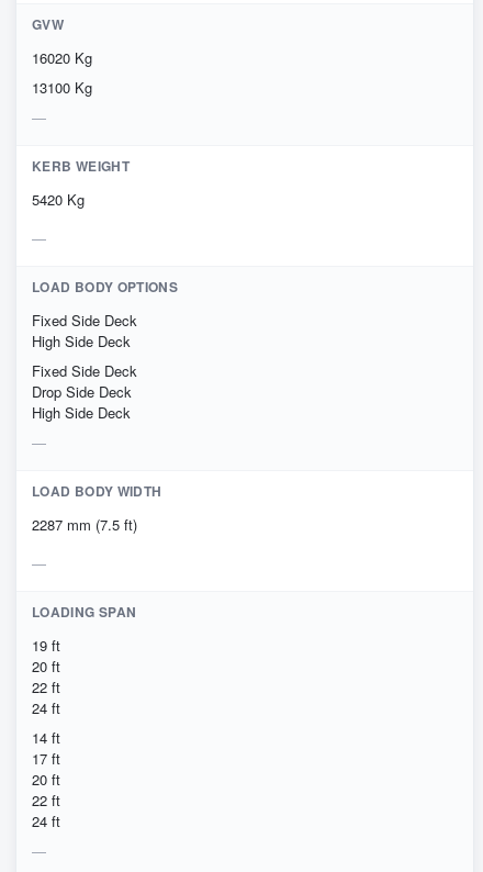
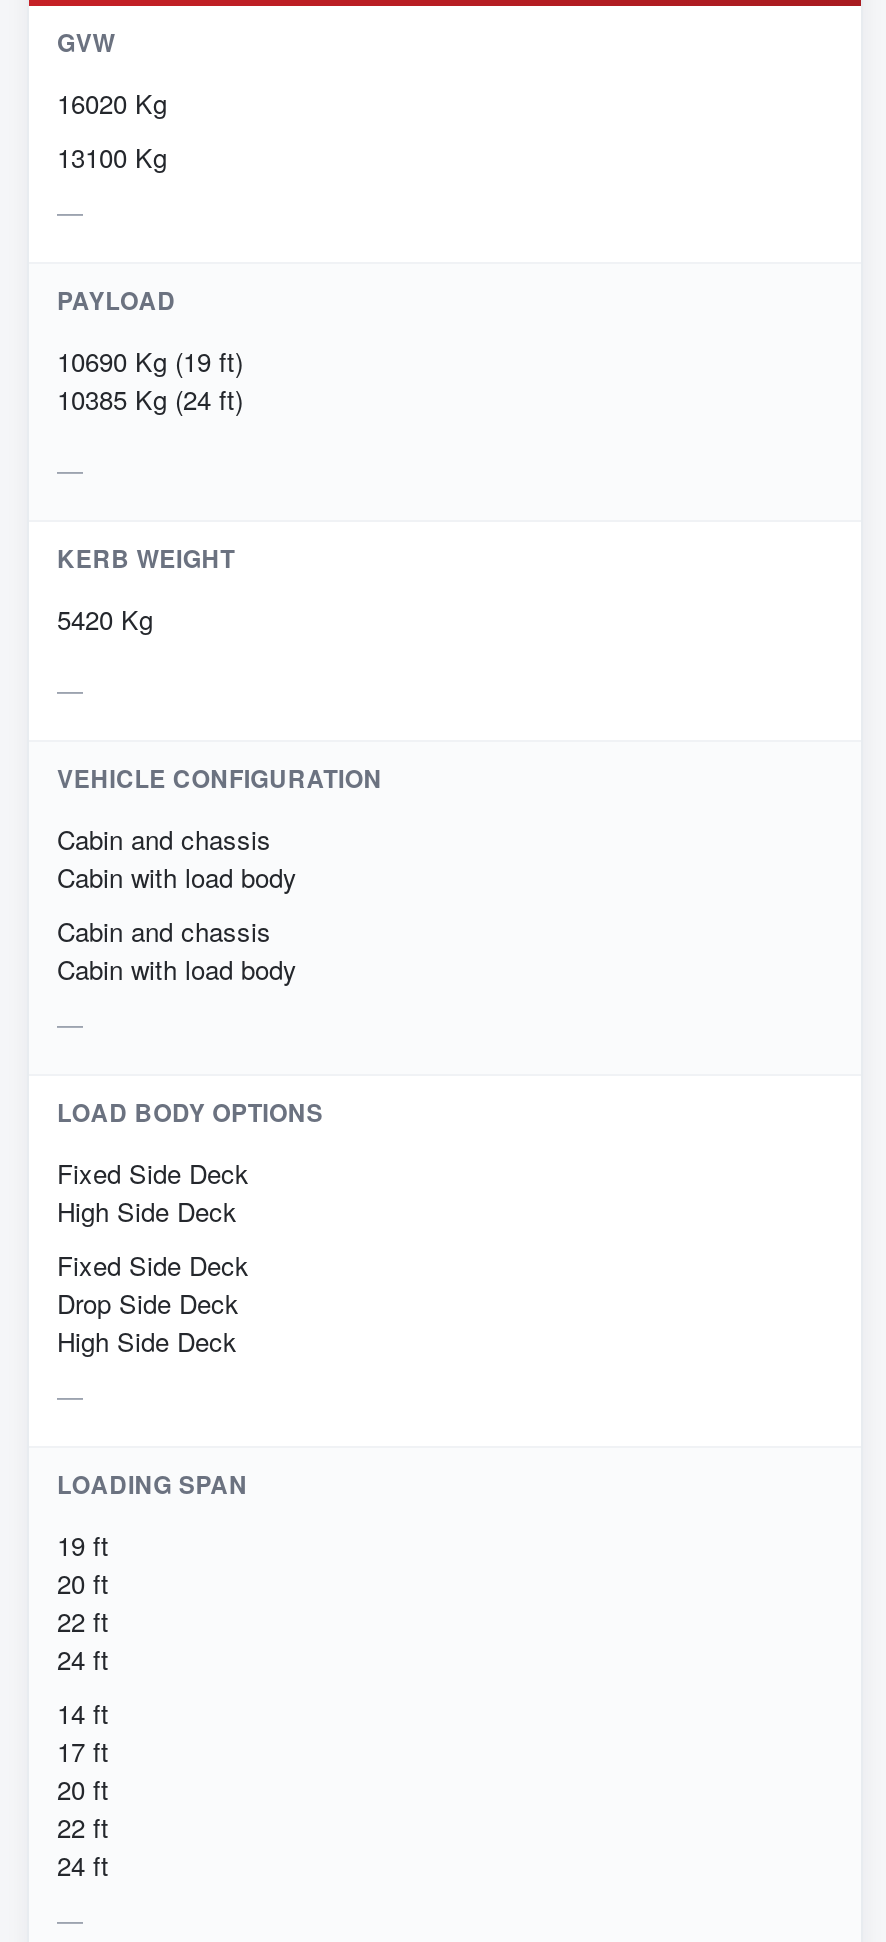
+ PAYLOAD
+ 10690 Kg (19 ft)
+ 10385 Kg (24 ft)

+ VEHICLE CONFIGURATION
+ Cabin and chassis
+ Cabin with load body
+ Cabin and chassis
+ Cabin with load body

moved down: LOAD BODY OPTIONS | Fixed Side Deck | High Side Deck | Fixed Side Deck | Drop Side Deck | High Side Deck

- LOAD BODY WIDTH
- 2287 mm (7.5 ft)
